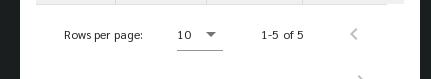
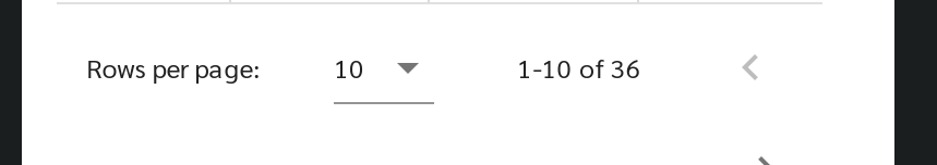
- 1-5 of 5
+ 1-10 of 36
